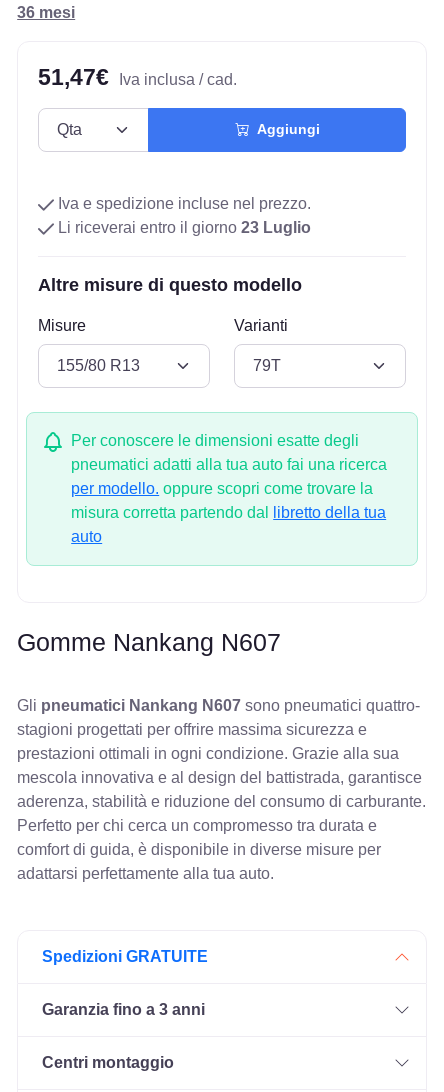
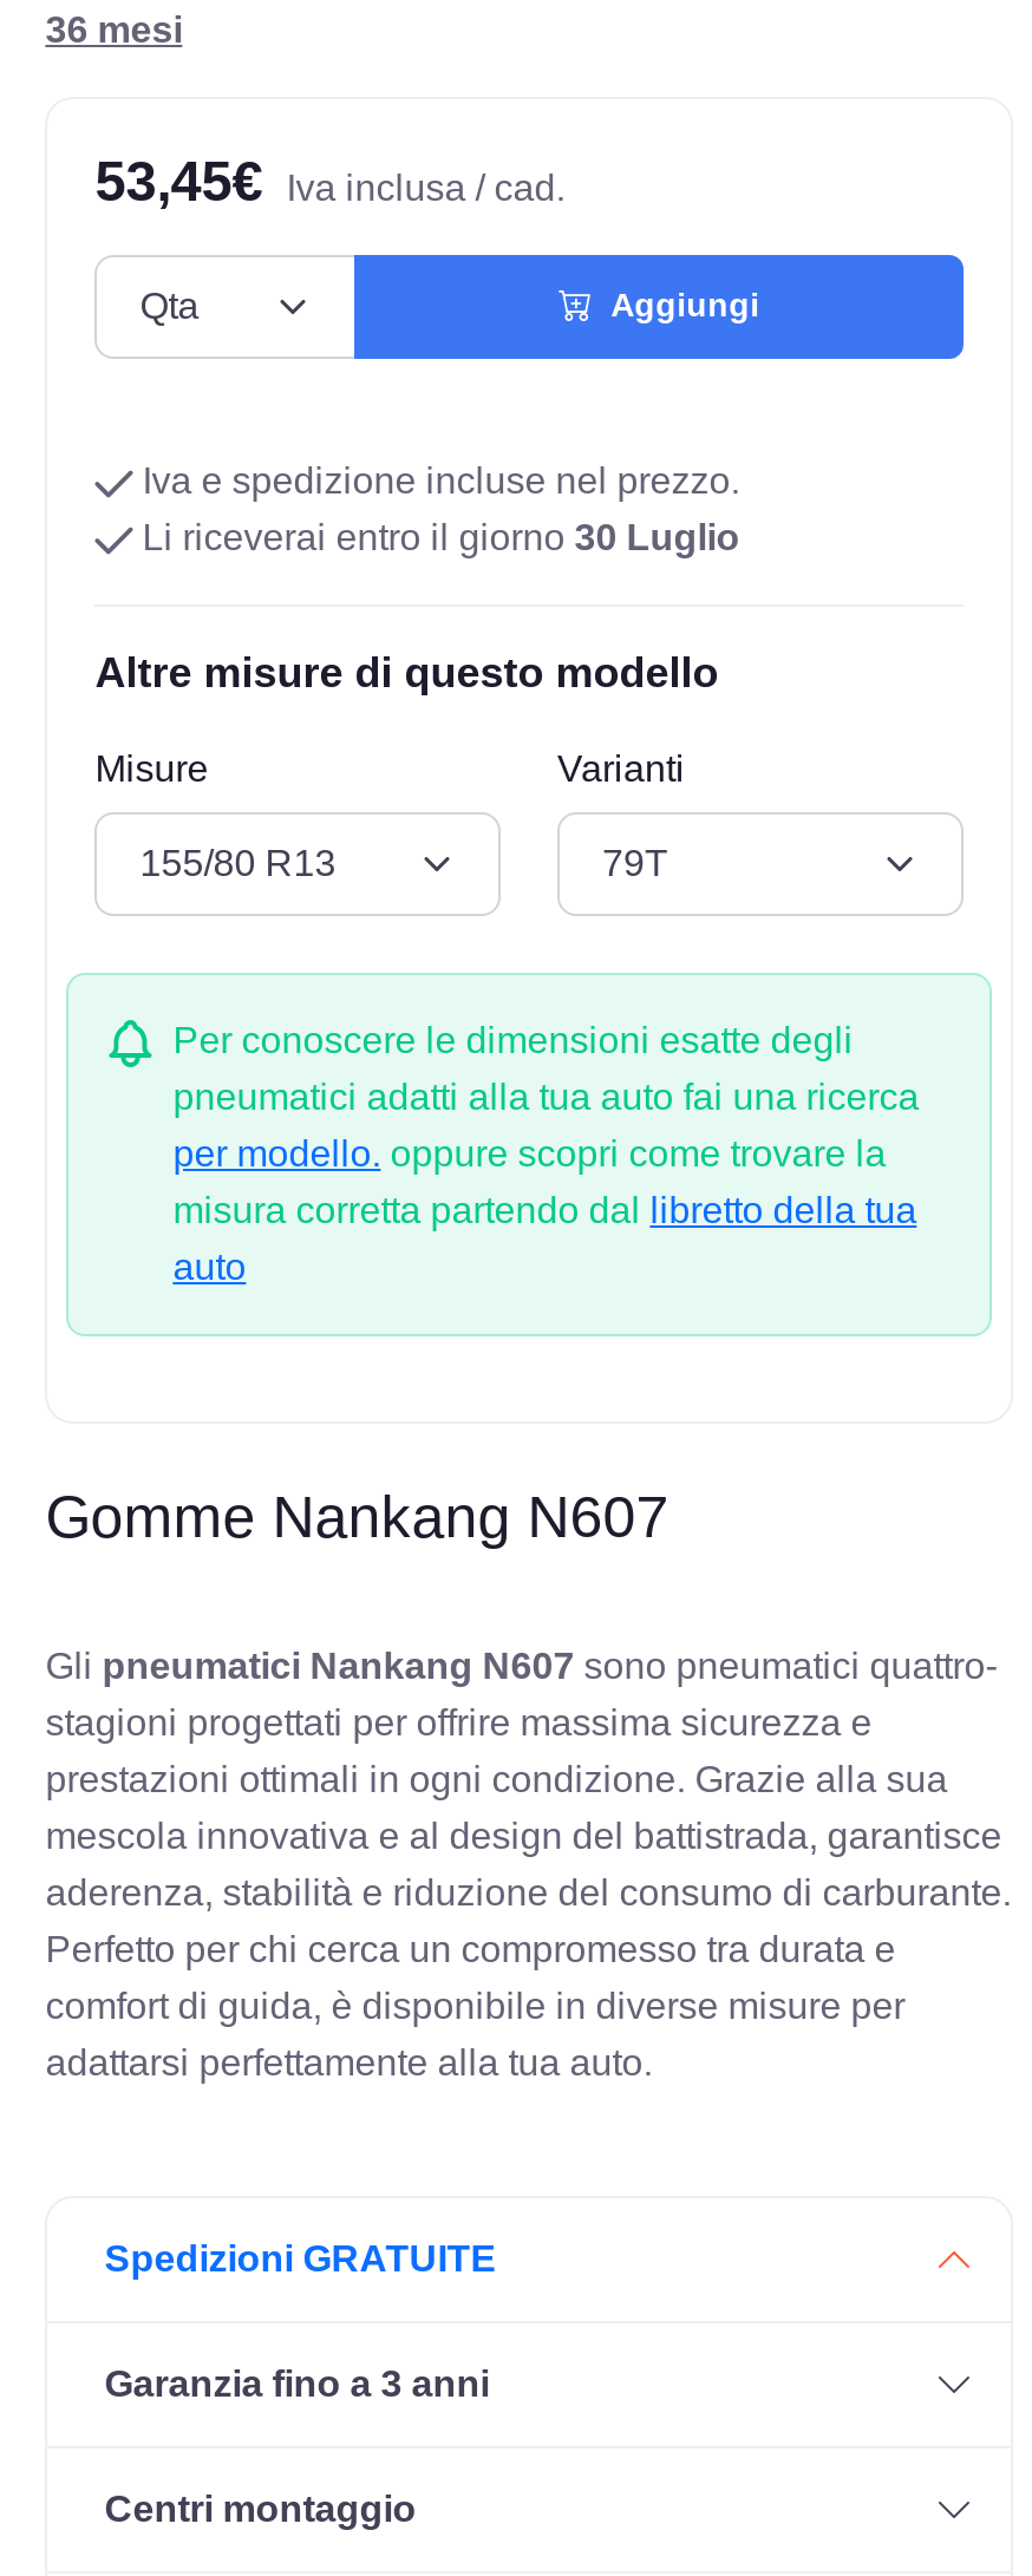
- 51,47€ Iva inclusa / cad.
+ 53,45€ Iva inclusa / cad.

- Li riceverai entro il giorno 23 Luglio
+ Li riceverai entro il giorno 30 Luglio
